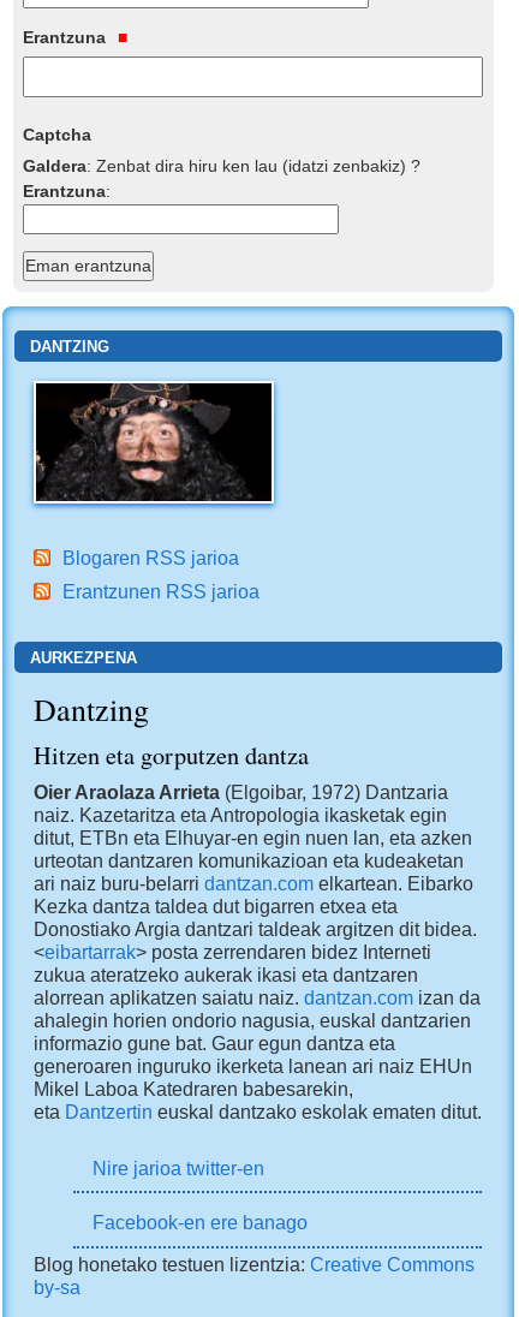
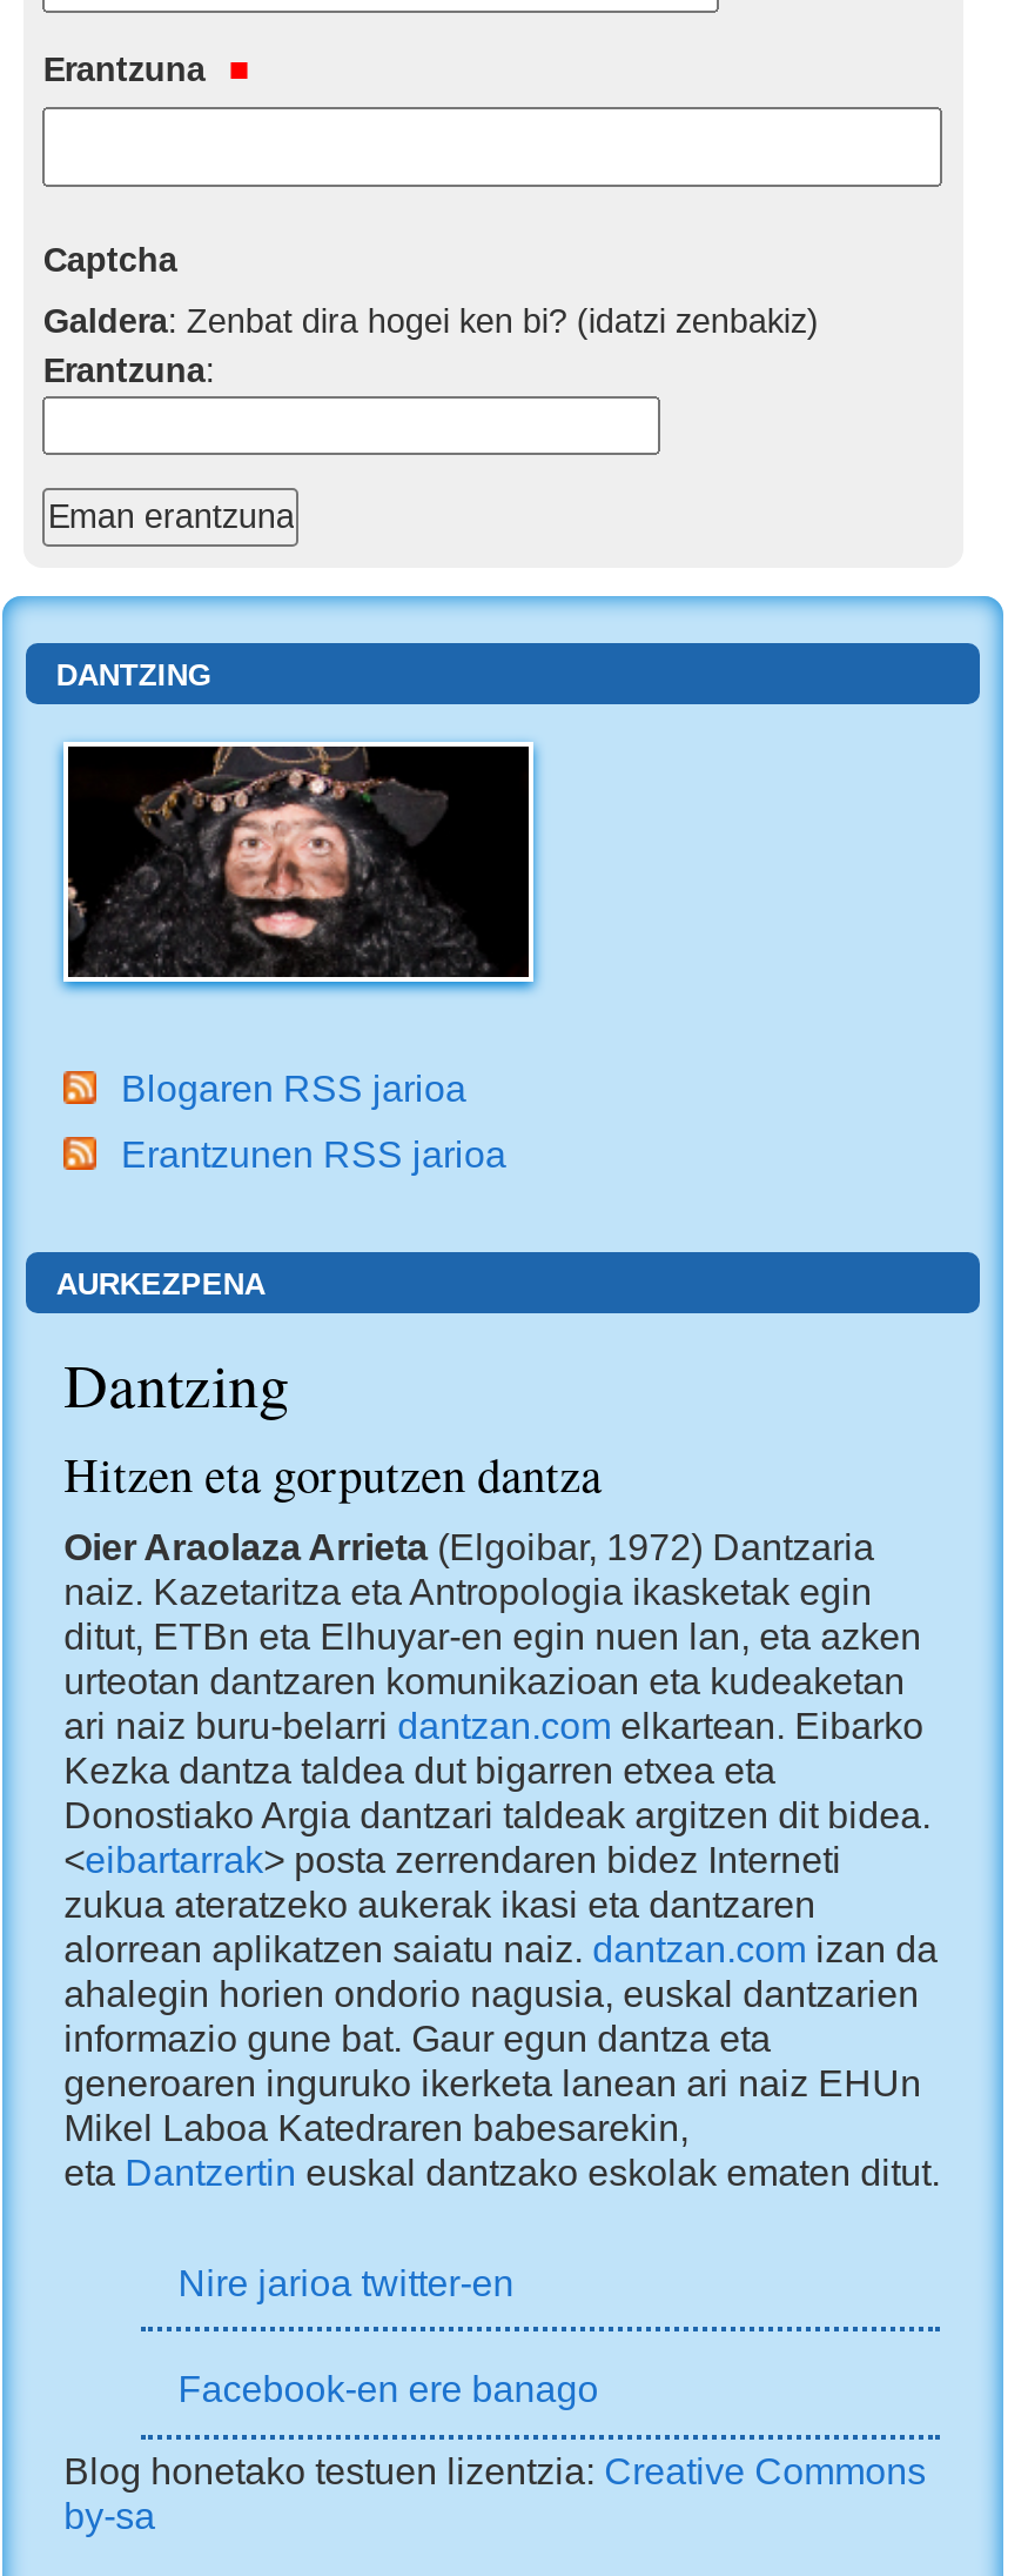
- Galdera: Zenbat dira hiru ken lau (idatzi zenbakiz) ?
+ Galdera: Zenbat dira hogei ken bi? (idatzi zenbakiz)
